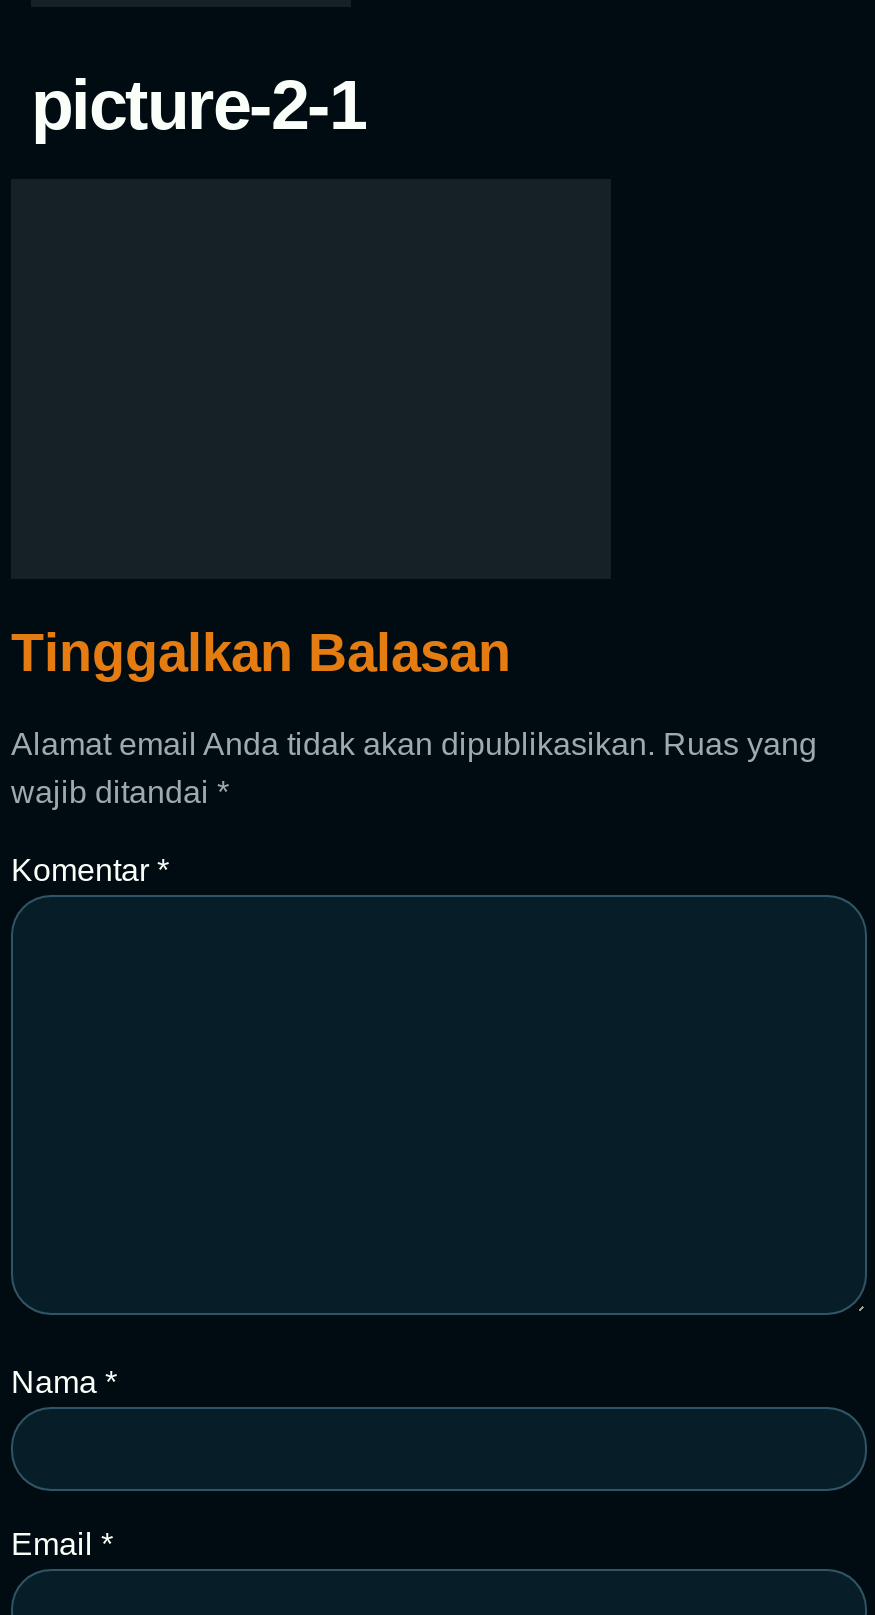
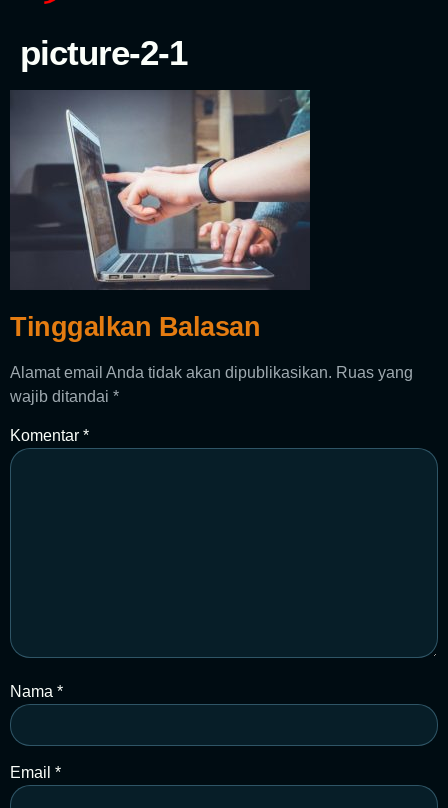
+ [image]
